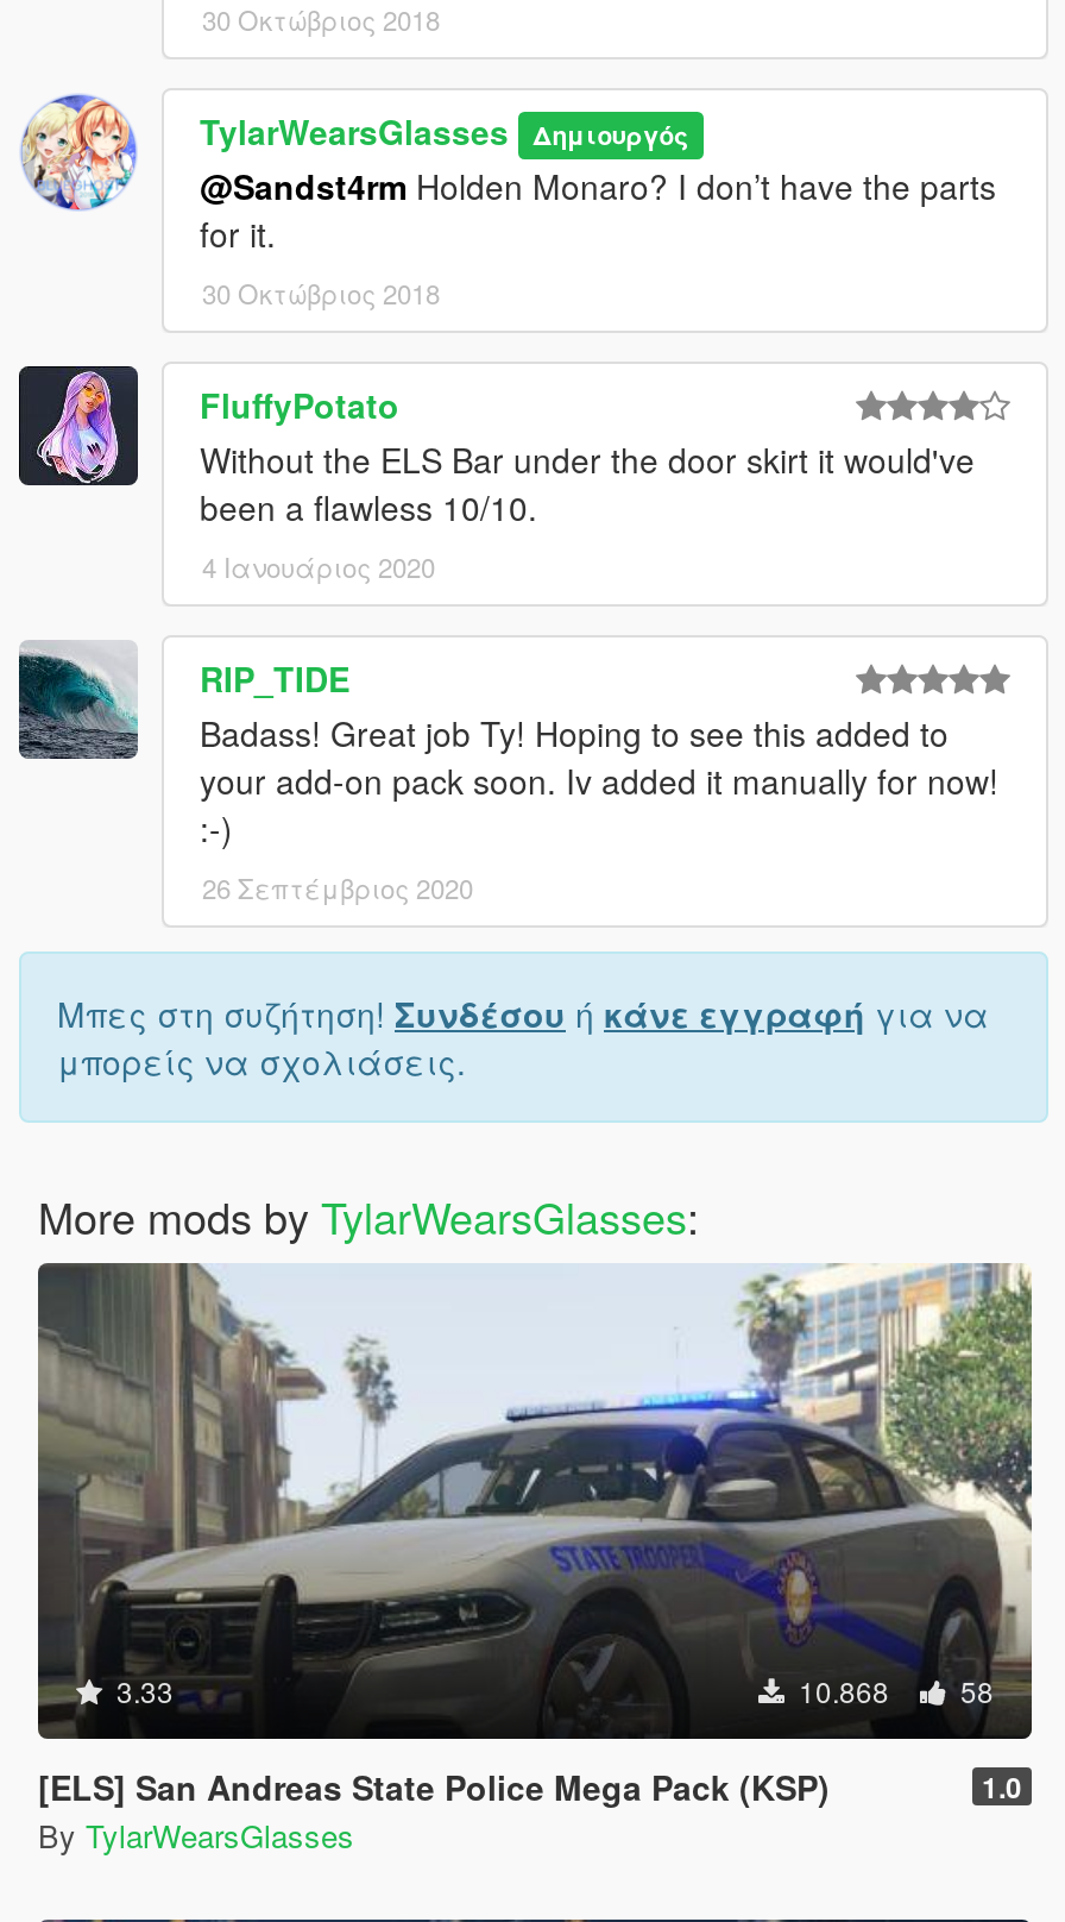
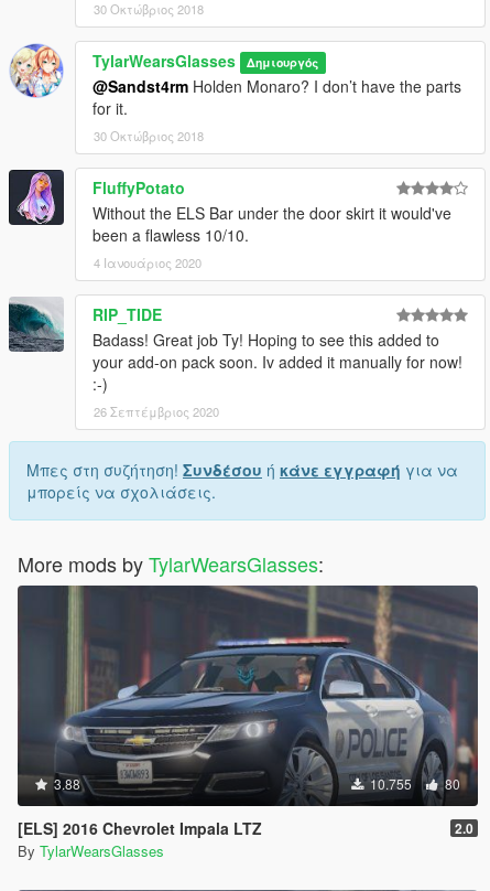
- [image]
- 3.33
- 10.868
- 58
+ [image]
+ 3.88
+ 10.755
+ 80

- [ELS] San Andreas State Police Mega Pack (KSP)
- 1.0
+ [ELS] 2016 Chevrolet Impala LTZ
+ 2.0
